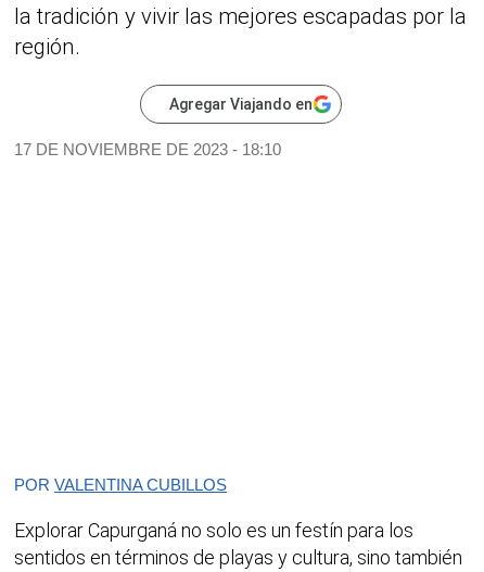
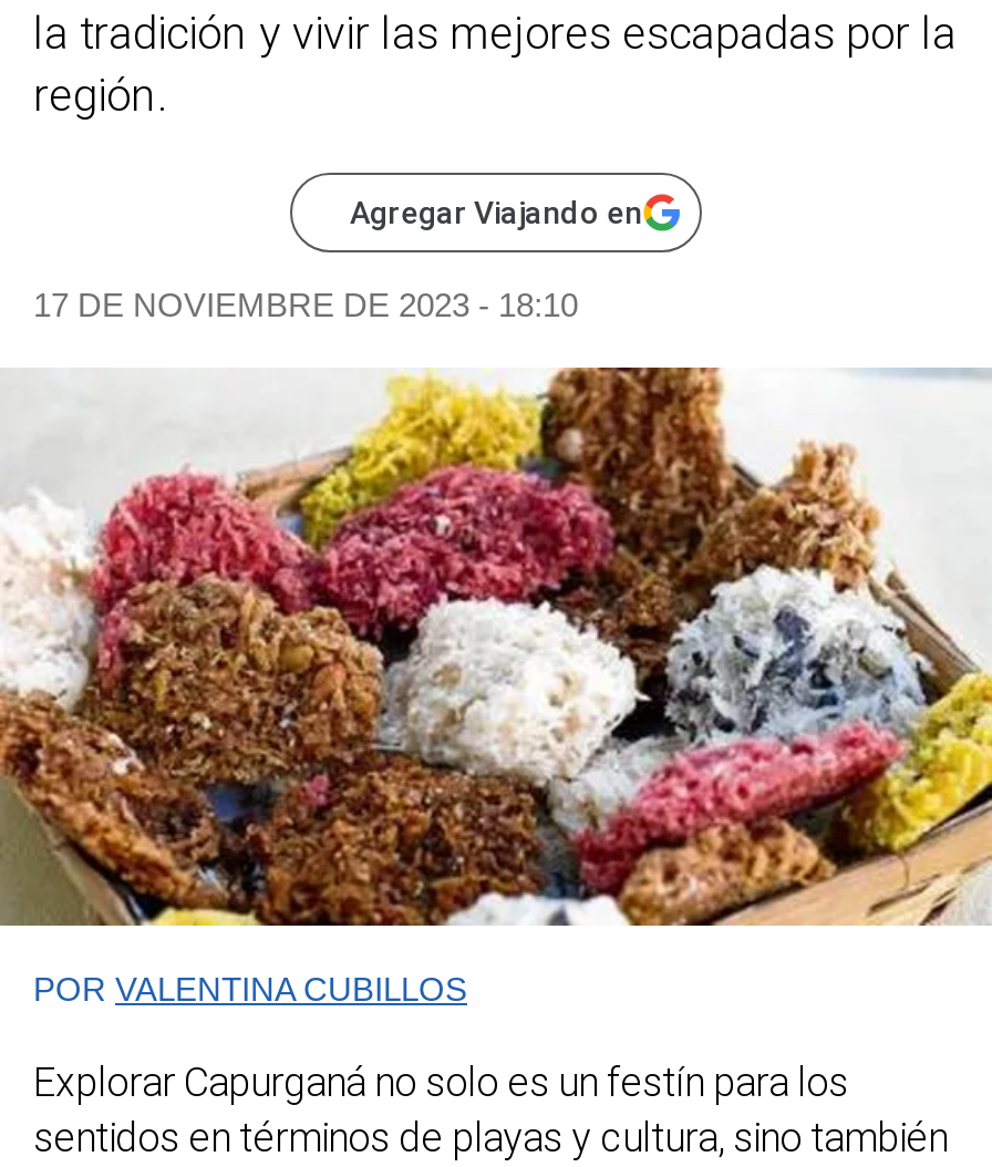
+ [image]
